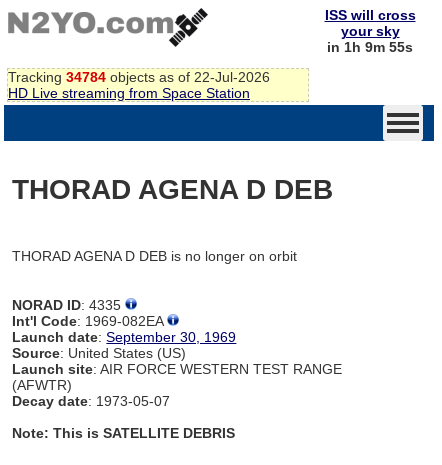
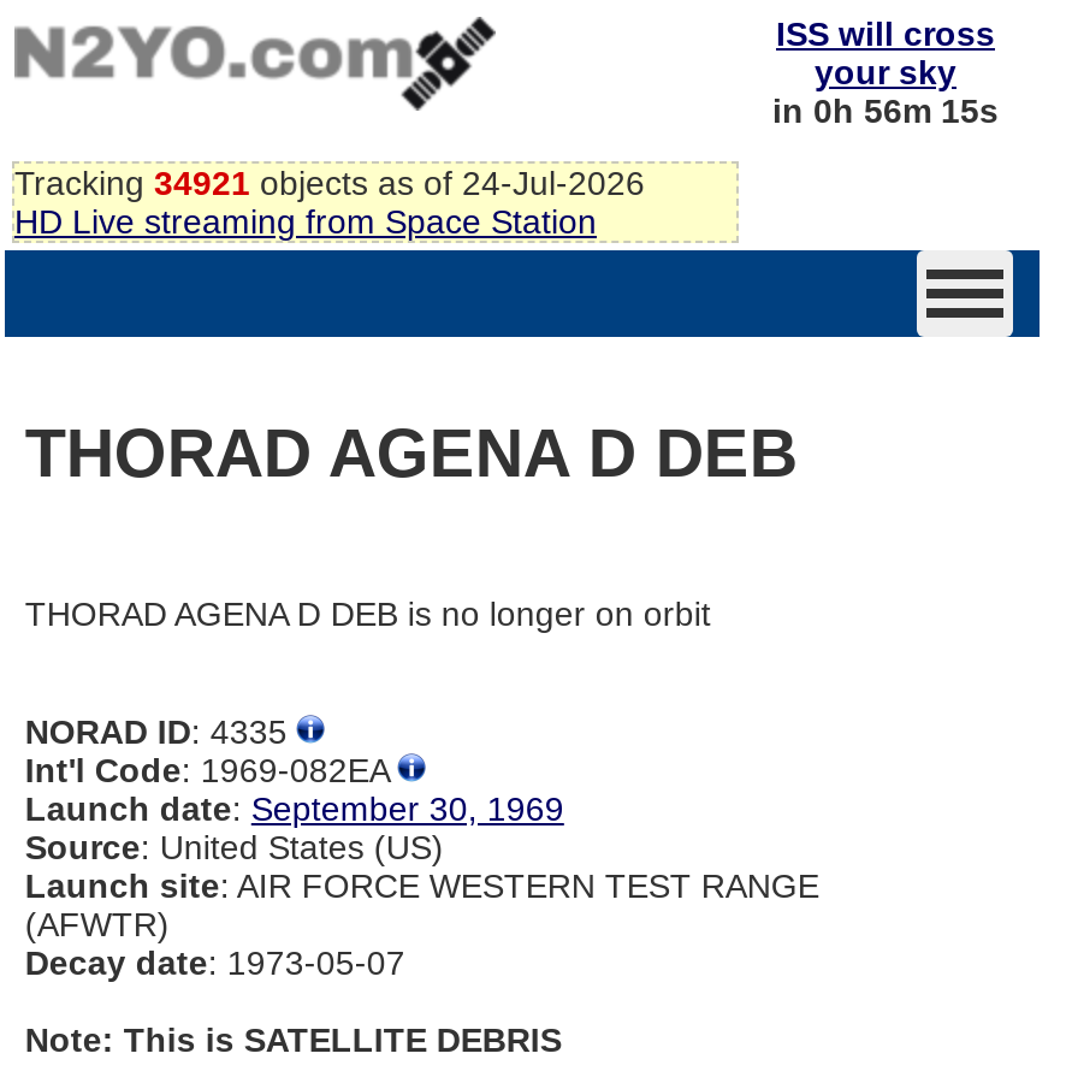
- in 1h 9m 55s
+ in 0h 56m 15s

- Tracking 34784 objects as of 22-Jul-2026
+ Tracking 34921 objects as of 24-Jul-2026
